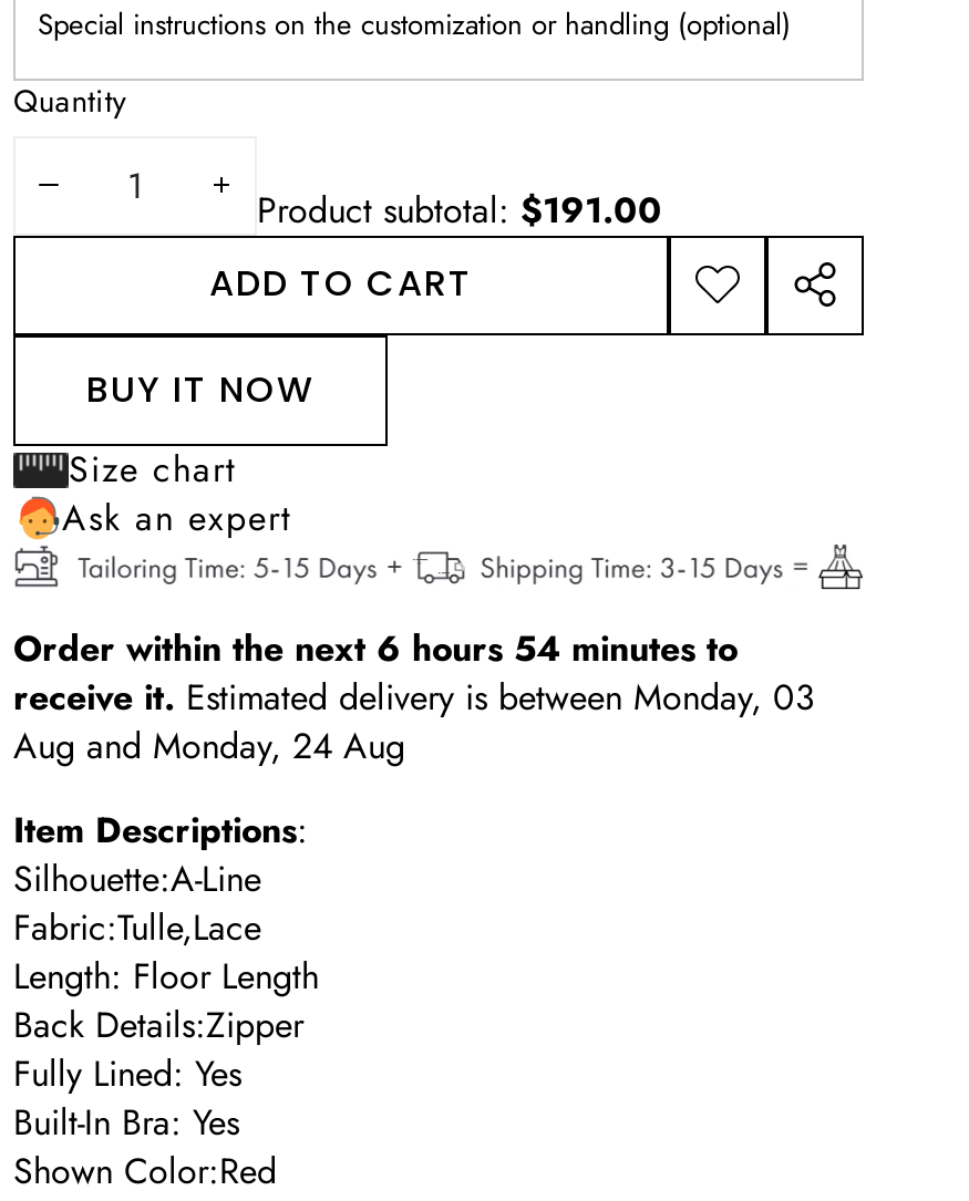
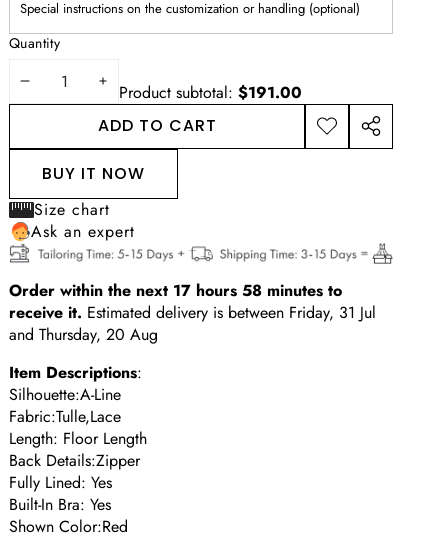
- Order within the next 6 hours 54 minutes to
- receive it. Estimated delivery is between Monday, 03
- Aug and Monday, 24 Aug
+ Order within the next 17 hours 58 minutes to
+ receive it. Estimated delivery is between Friday, 31 Jul
+ and Thursday, 20 Aug
